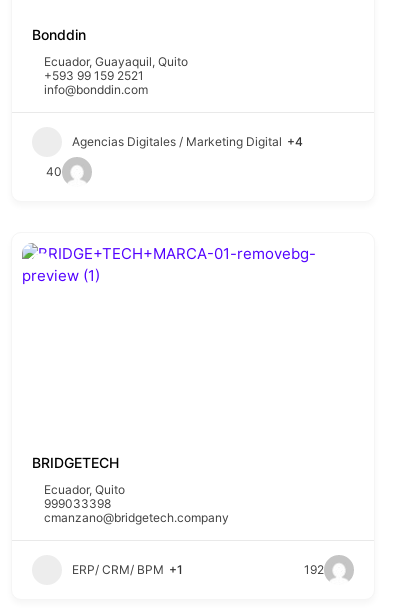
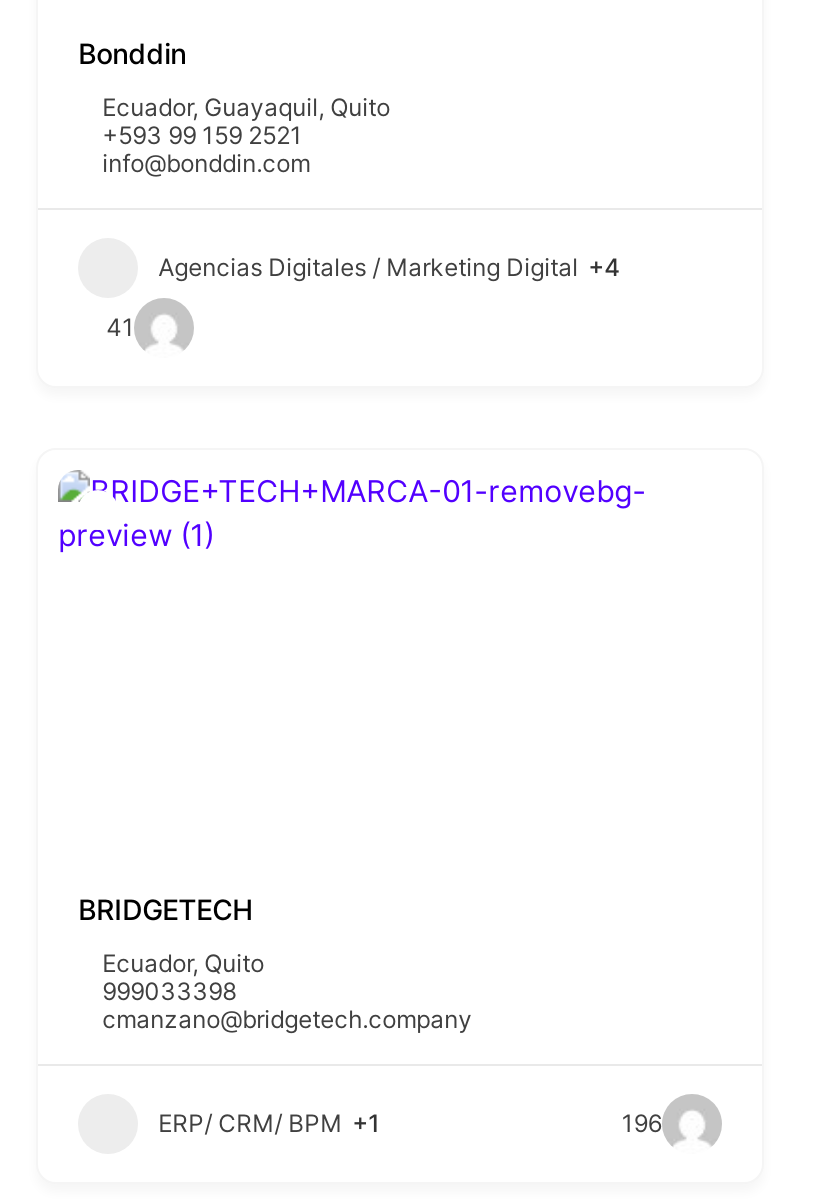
- 40
+ 41

- 192
+ 196
